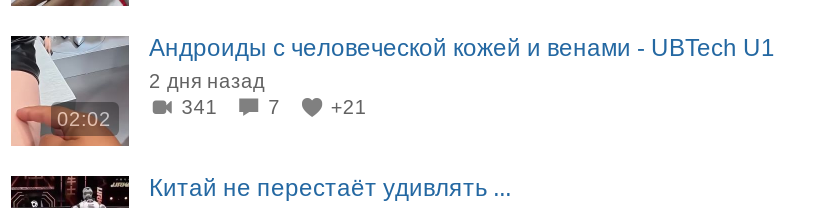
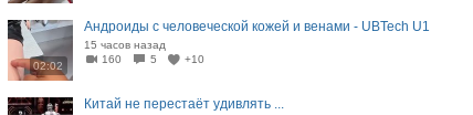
- 2 дня назад
+ 15 часов назад

- 341
+ 160

- 7
+ 5

- +21
+ +10
